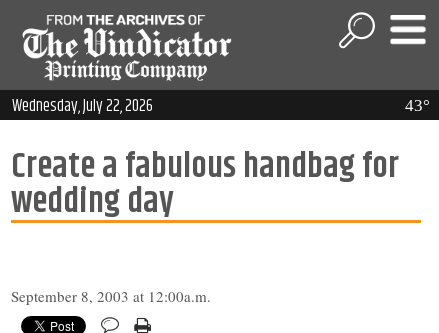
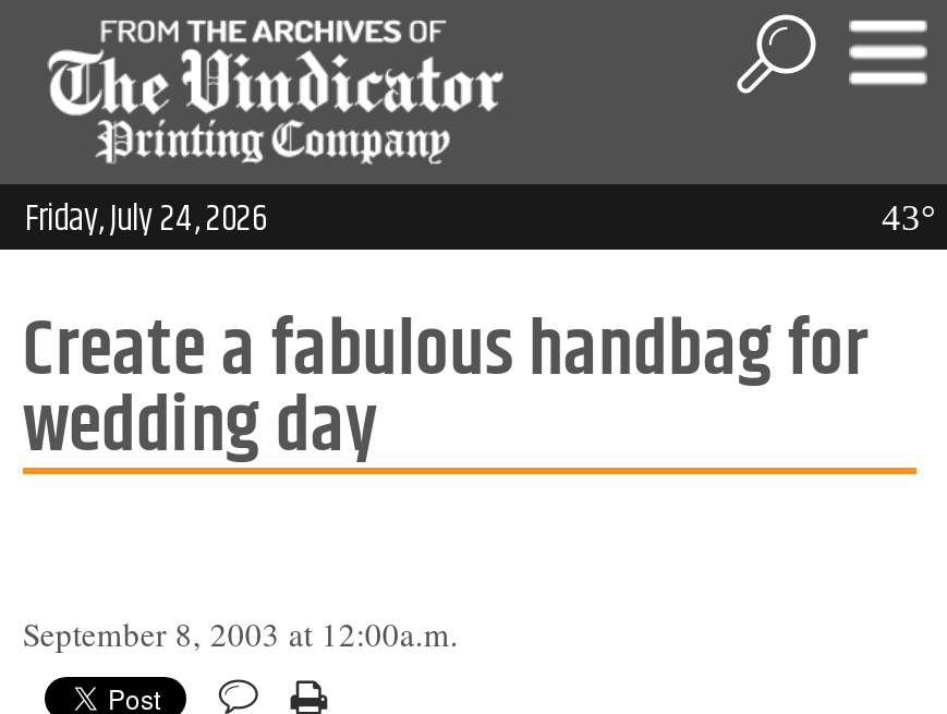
- Wednesday, July 22, 2026
+ Friday, July 24, 2026
